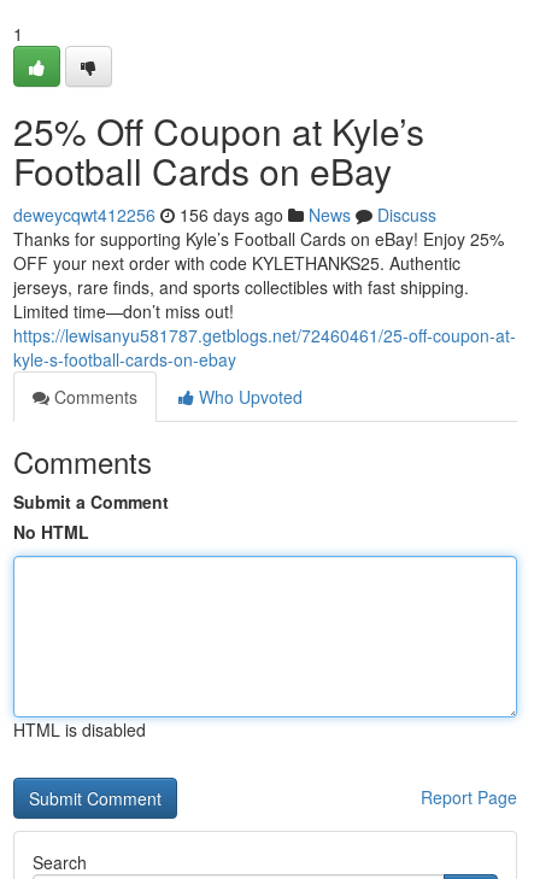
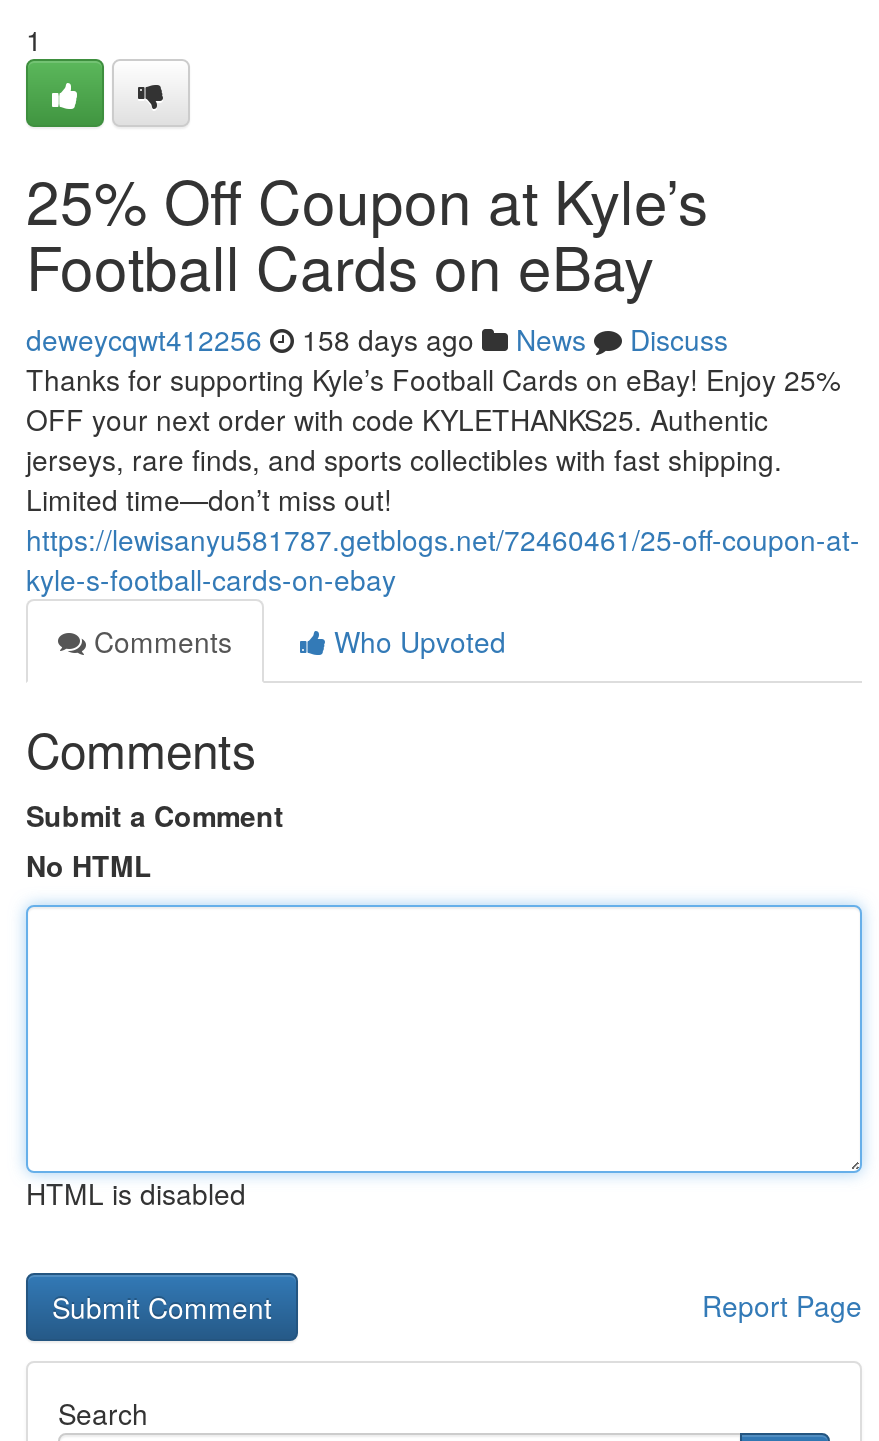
- deweycqwt412256 156 days ago News Discuss
+ deweycqwt412256 158 days ago News Discuss
